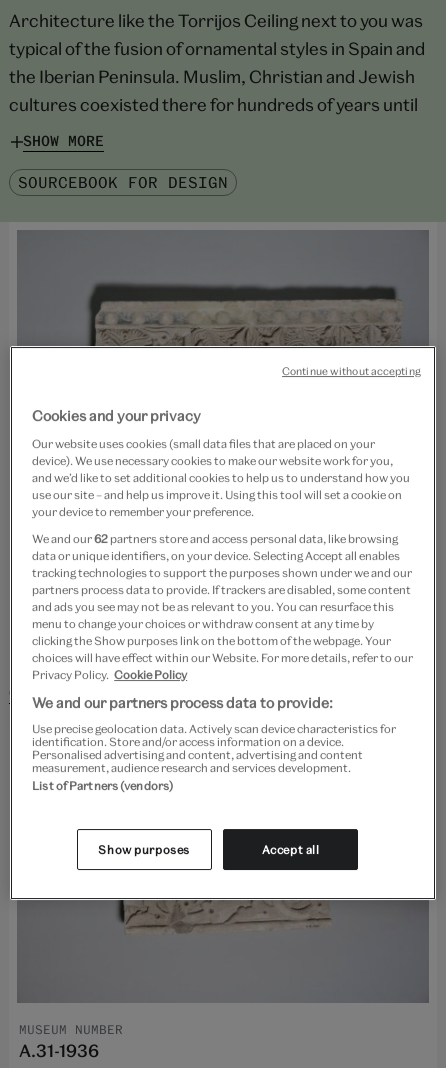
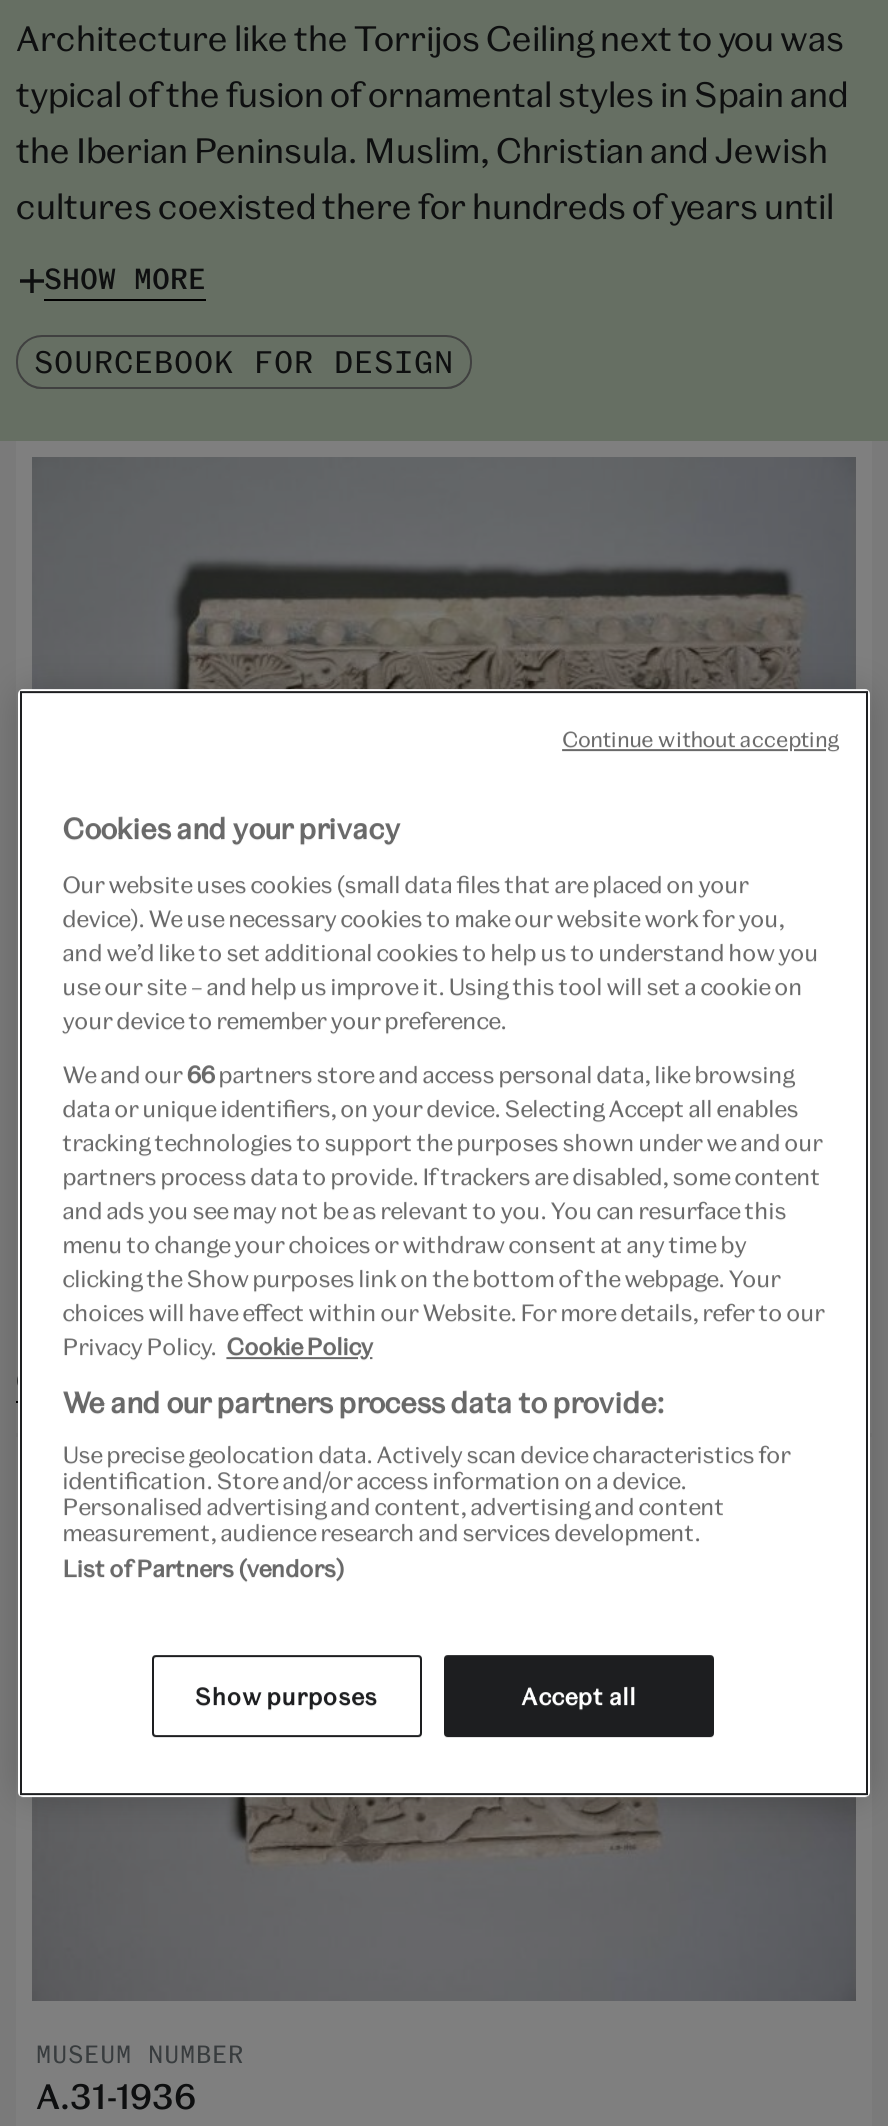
- We and our 62 partners store and access personal data, like browsing
+ We and our 66 partners store and access personal data, like browsing
